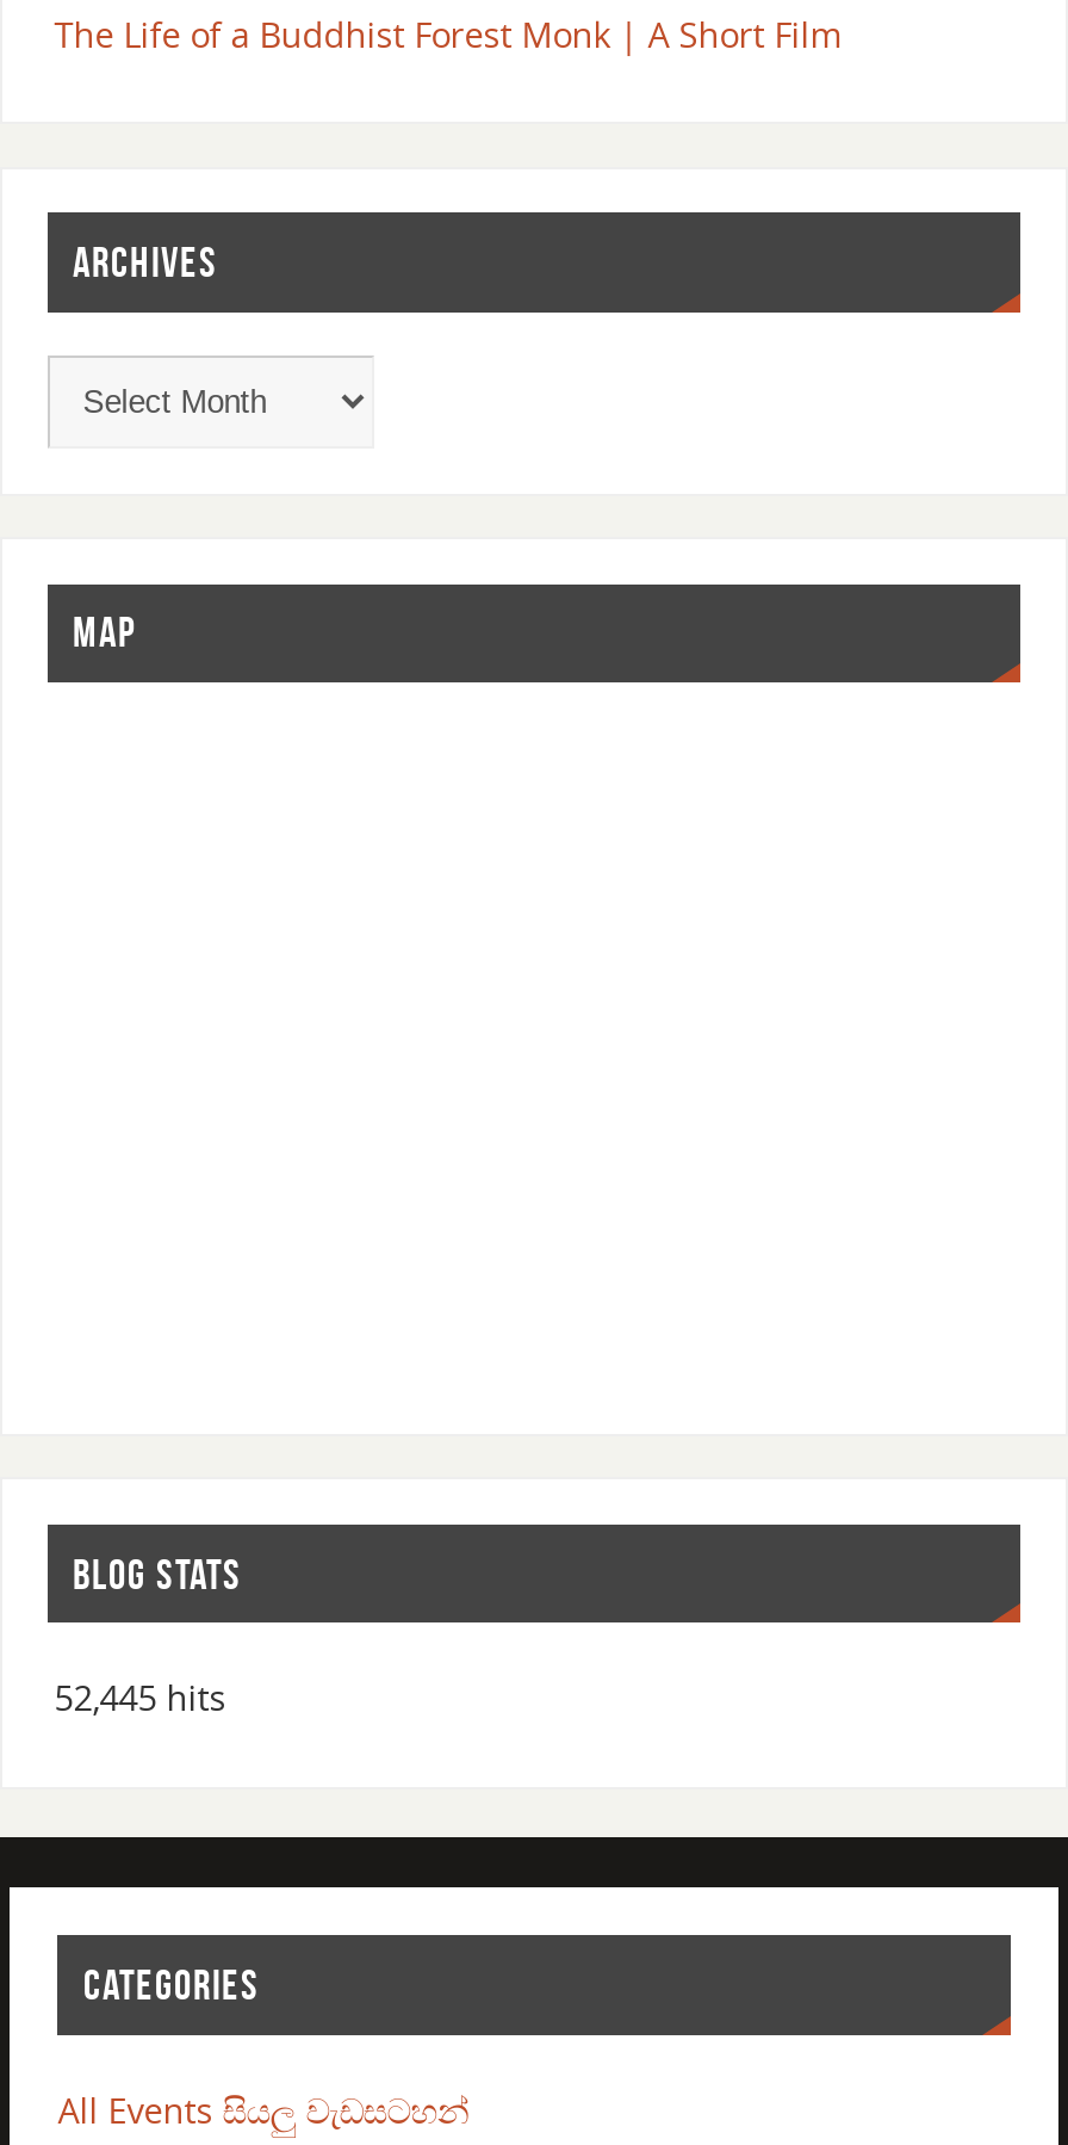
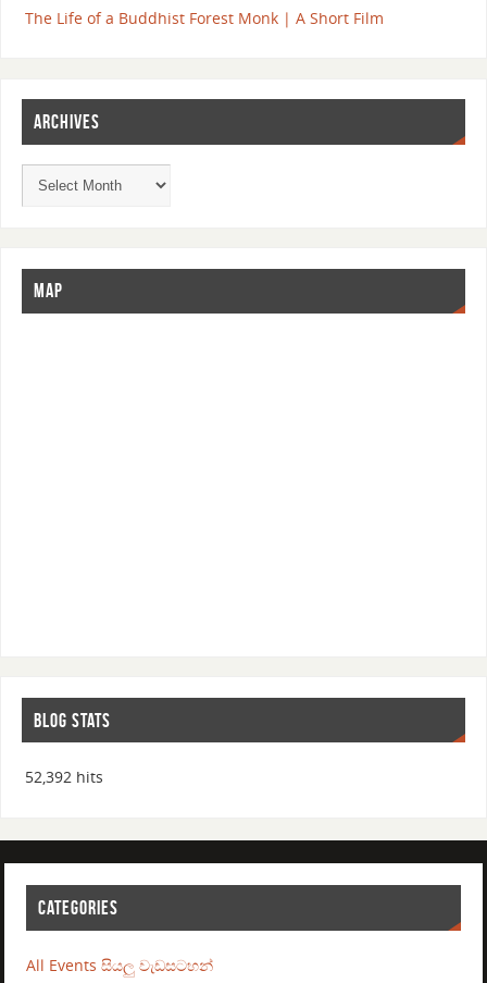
- 52,445 hits
+ 52,392 hits
